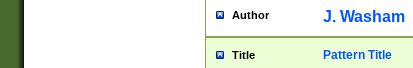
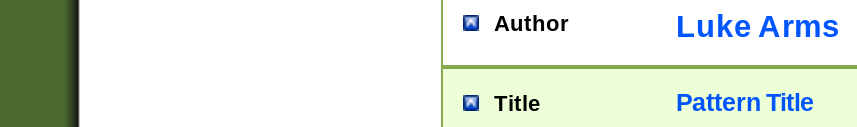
- J. Washam
+ Luke Arms
